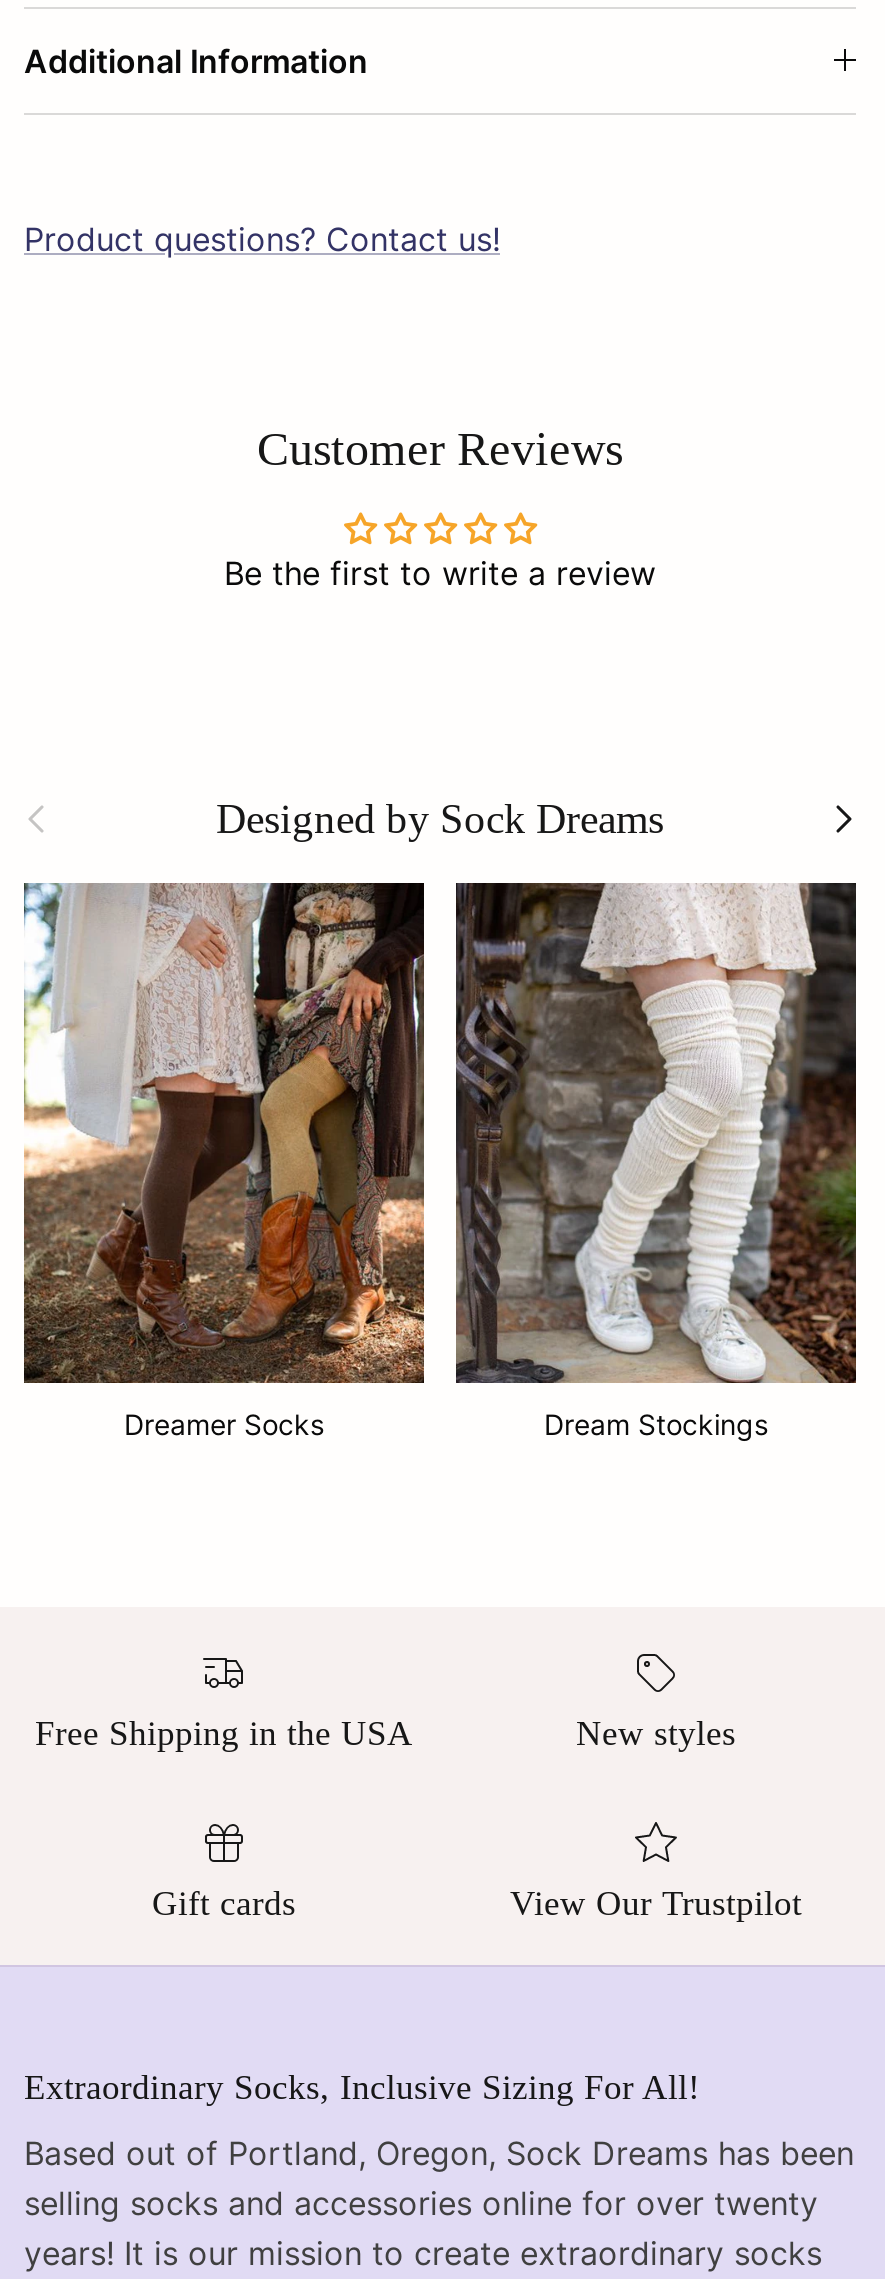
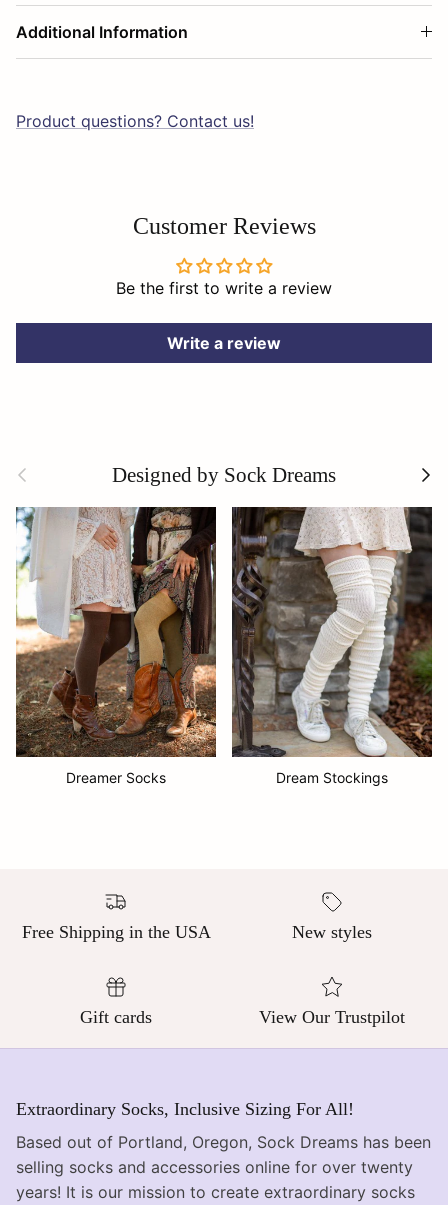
+ Write a review
